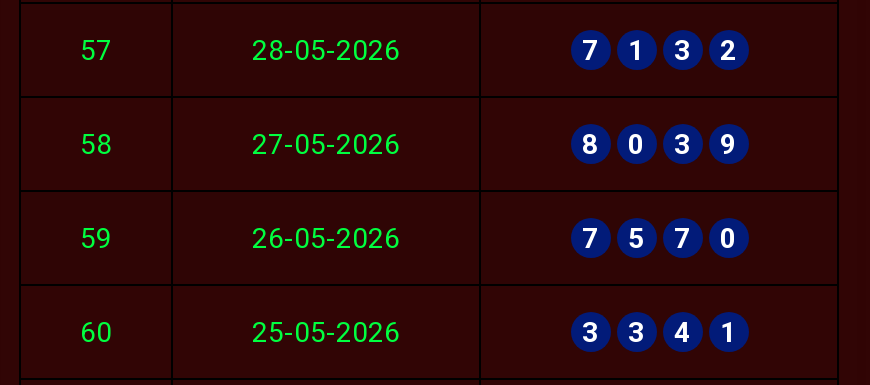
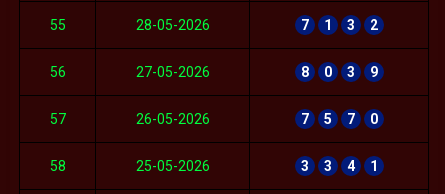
- 57
+ 55

- 58
+ 56

- 59
+ 57

- 60
+ 58
